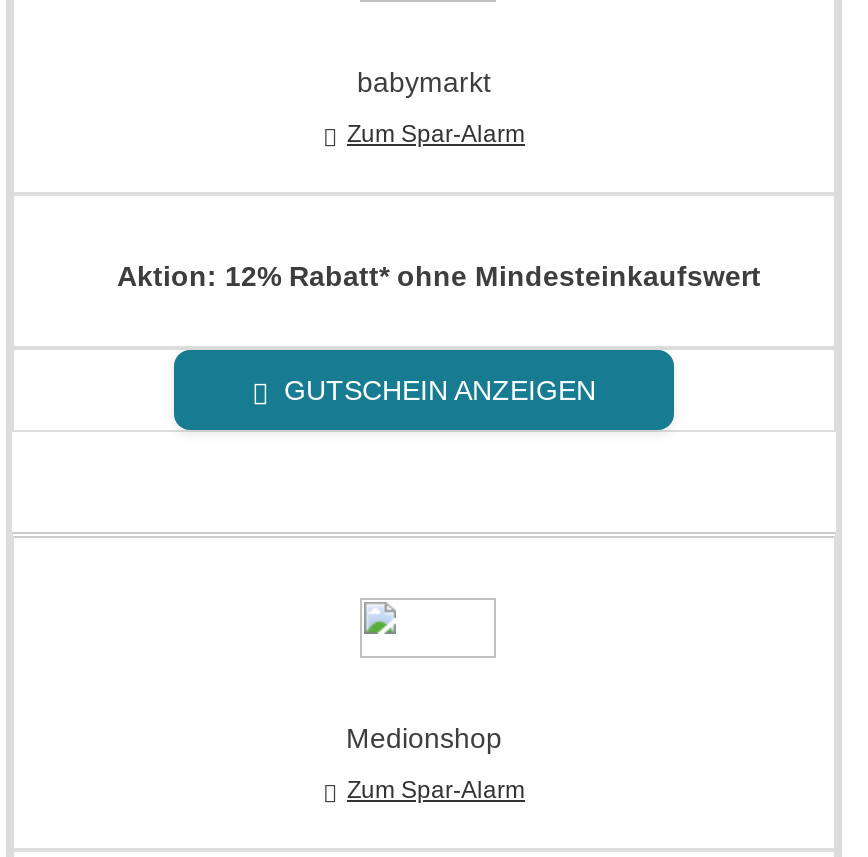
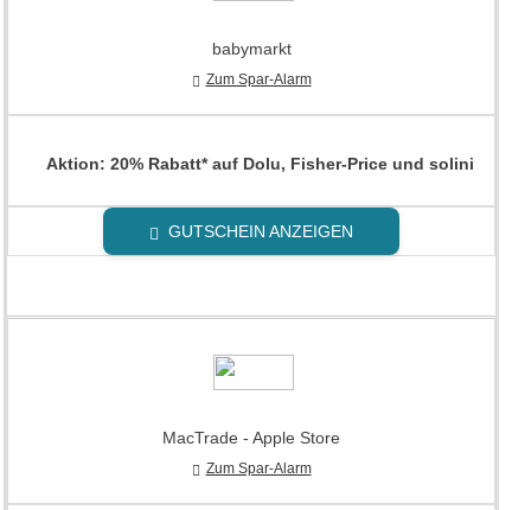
- Aktion: 12% Rabatt* ohne Mindesteinkaufswert
+ Aktion: 20% Rabatt* auf Dolu, Fisher-Price und solini

- Medionshop
+ MacTrade - Apple Store
